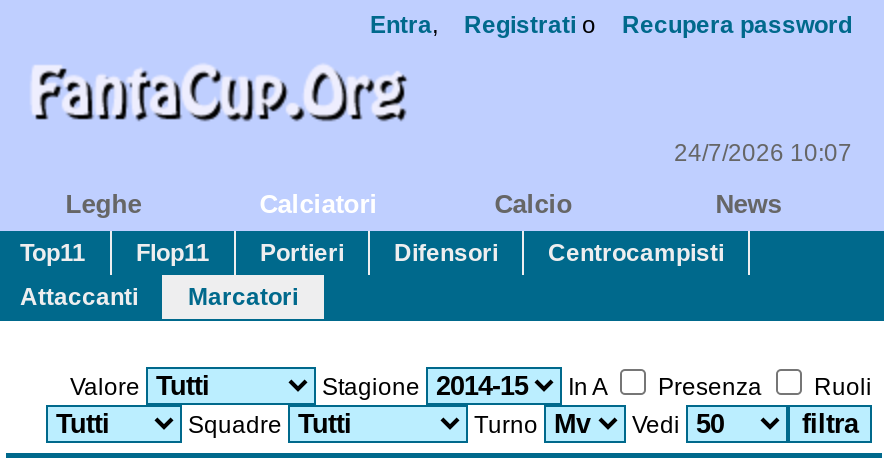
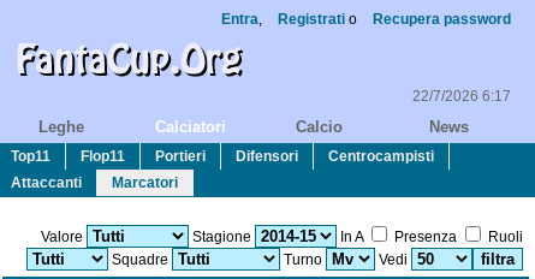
- 24/7/2026 10:07
+ 22/7/2026 6:17
